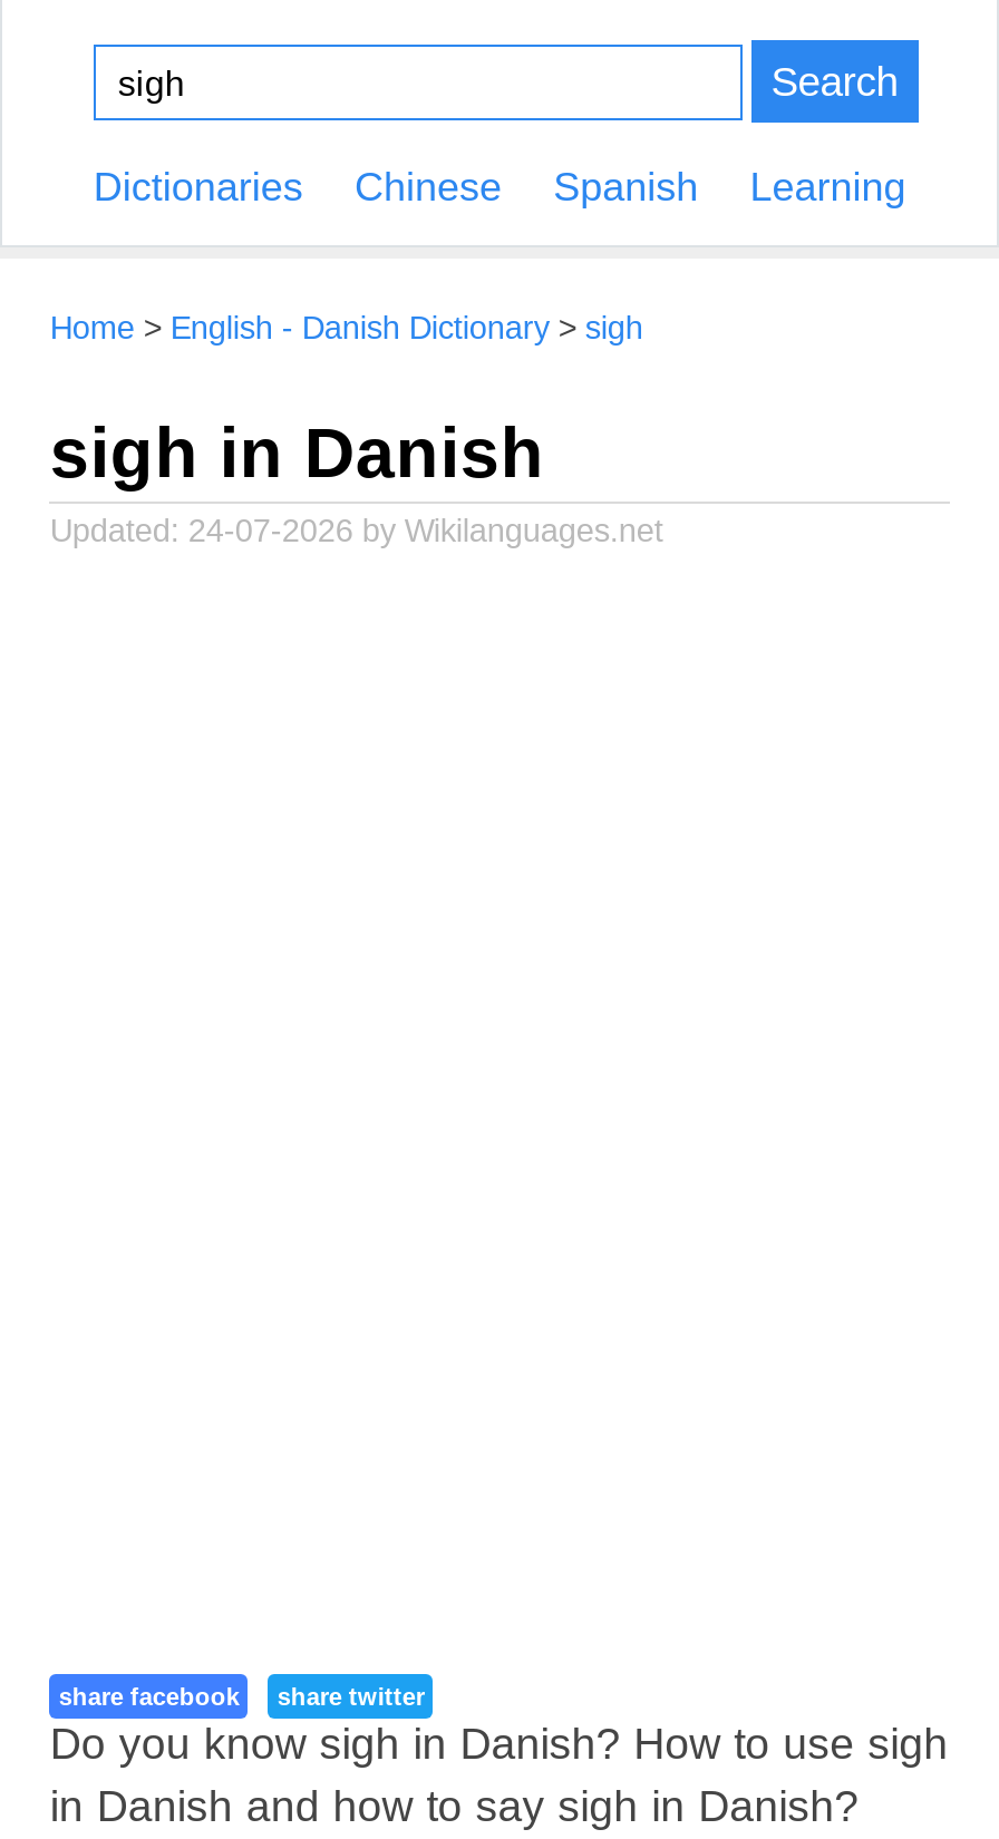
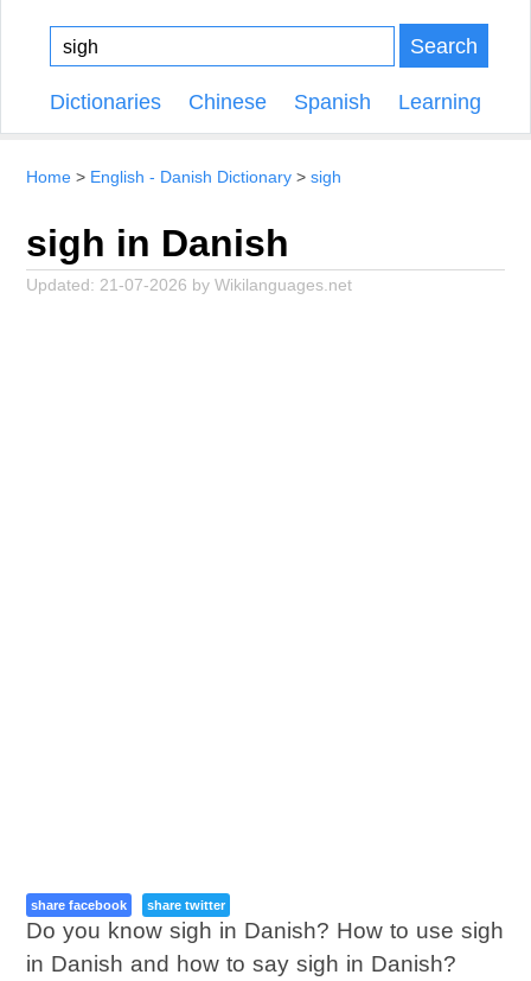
- Updated: 24-07-2026 by Wikilanguages.net
+ Updated: 21-07-2026 by Wikilanguages.net
